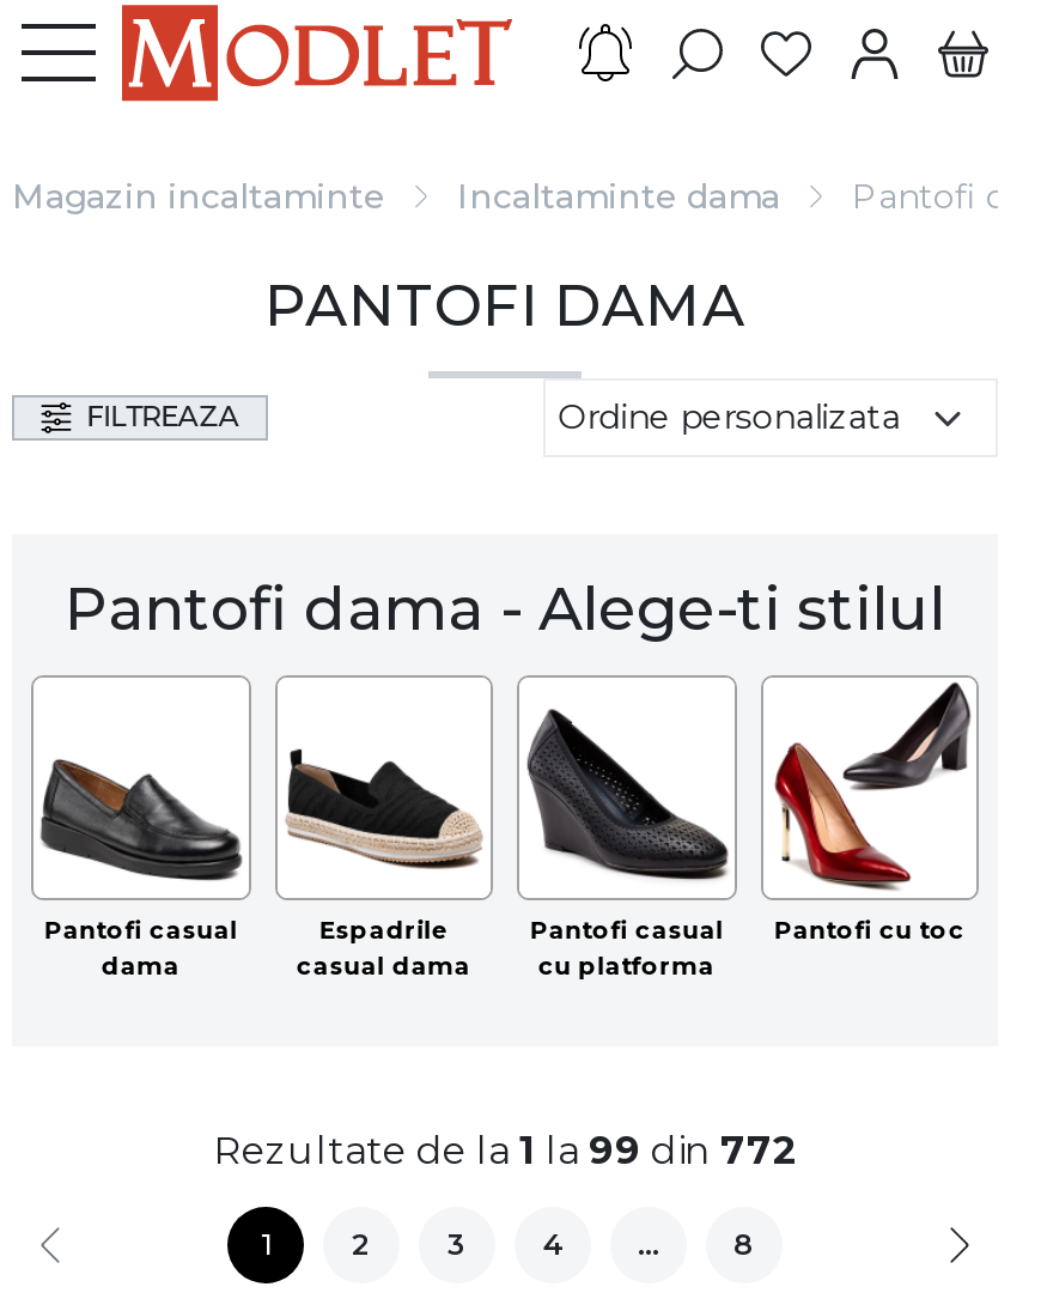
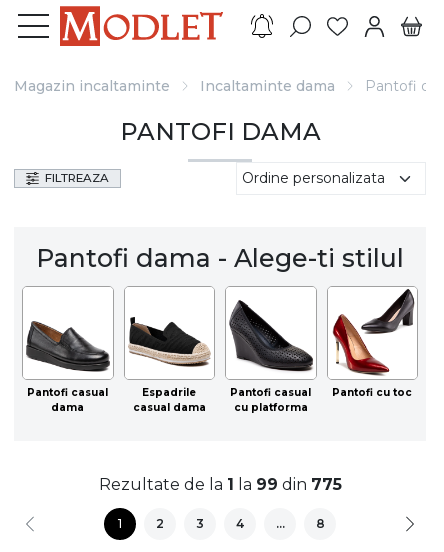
- Rezultate de la 1 la 99 din 772
+ Rezultate de la 1 la 99 din 775
